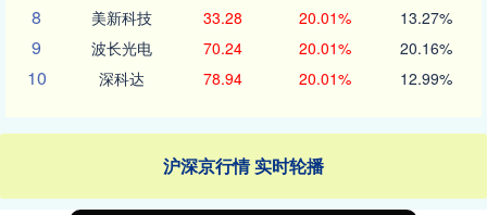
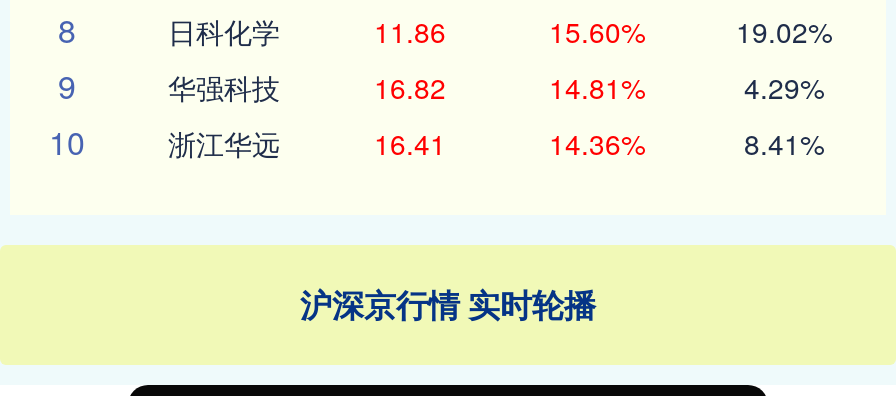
- 美新科技
- 33.28
- 20.01%
- 13.27%
+ 日科化学
+ 11.86
+ 15.60%
+ 19.02%

- 波长光电
- 70.24
- 20.01%
- 20.16%
+ 华强科技
+ 16.82
+ 14.81%
+ 4.29%

- 深科达
- 78.94
- 20.01%
- 12.99%
+ 浙江华远
+ 16.41
+ 14.36%
+ 8.41%
